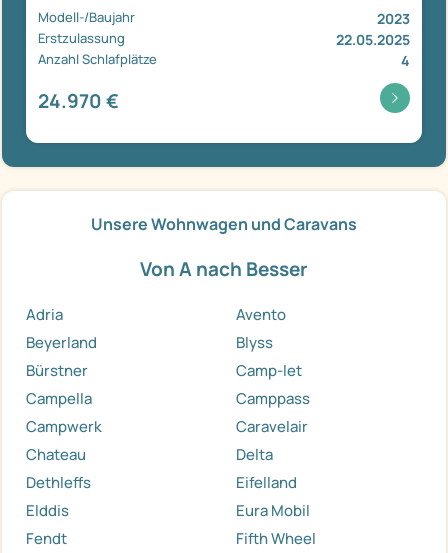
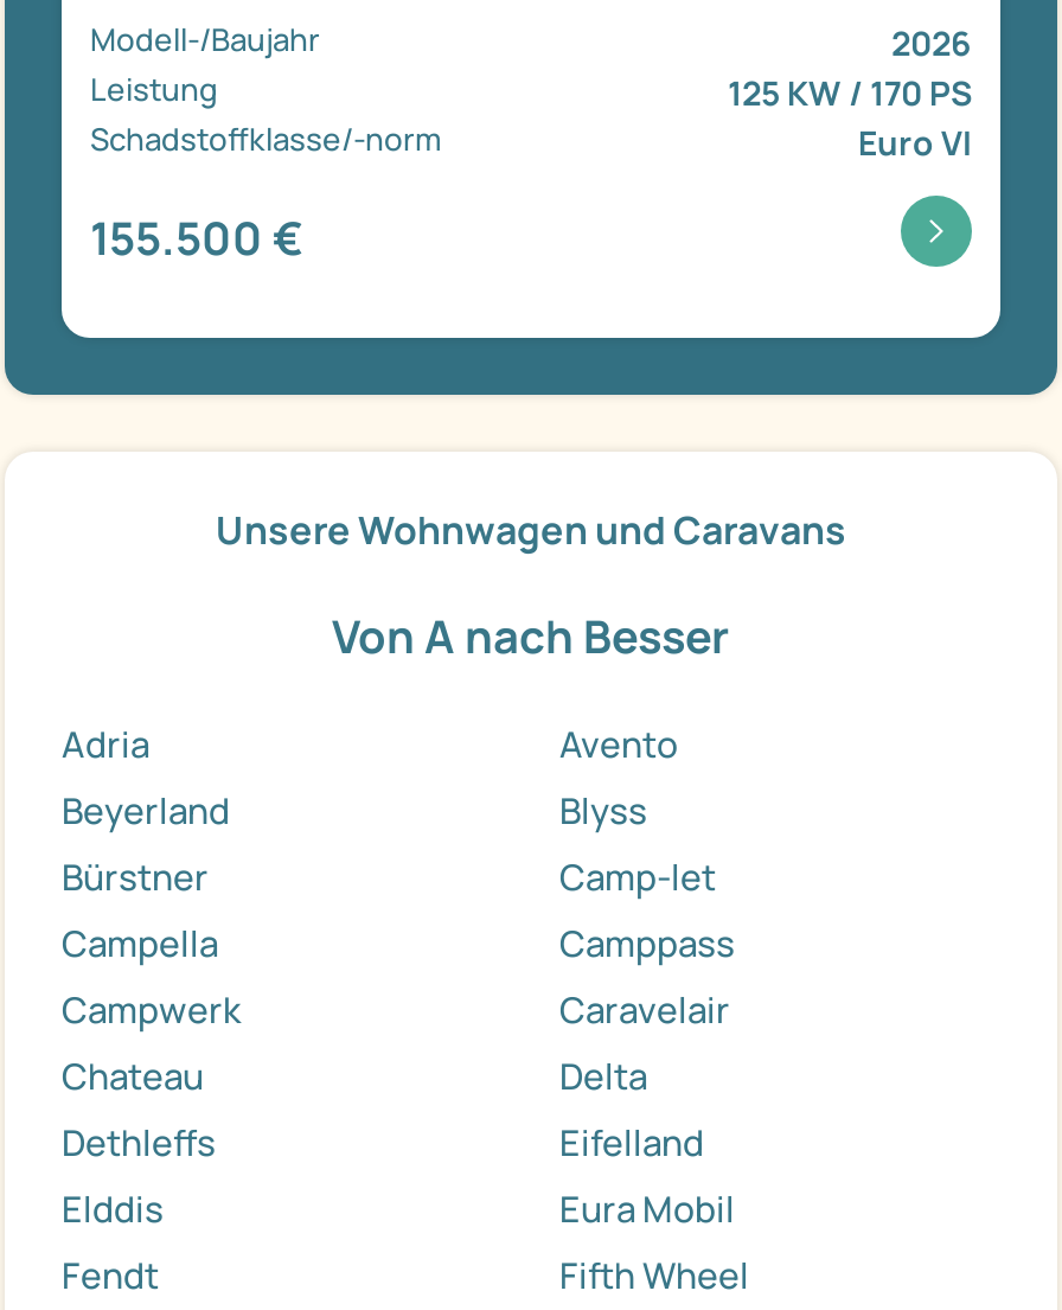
- 2023
- Erstzulassung
- 22.05.2025
- Anzahl Schlafplätze
- 4
+ 2026
+ Leistung
+ 125 KW / 170 PS
+ Schadstoffklasse/-norm
+ Euro VI

- 24.970 €
+ 155.500 €
